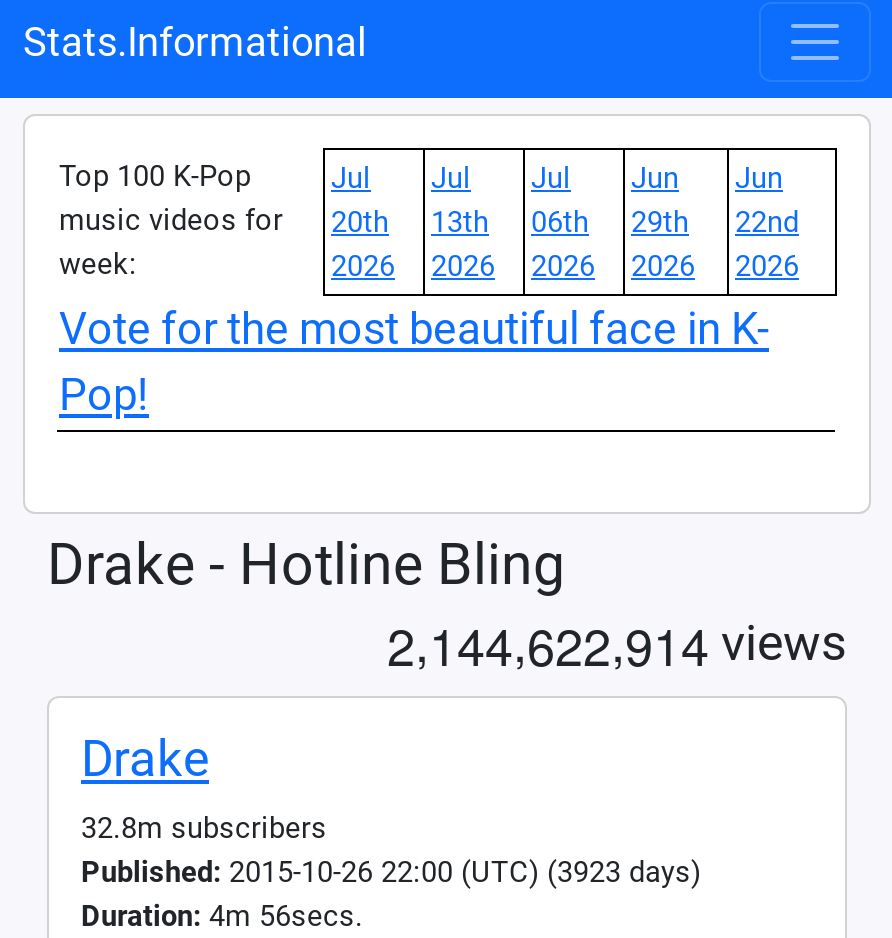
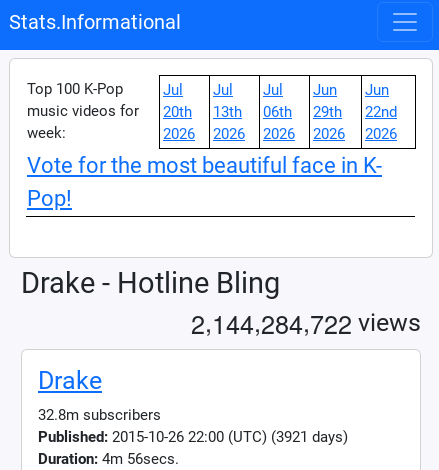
- 2,144,622,914 views
+ 2,144,284,722 views

- Published: 2015-10-26 22:00 (UTC) (3923 days)
+ Published: 2015-10-26 22:00 (UTC) (3921 days)
